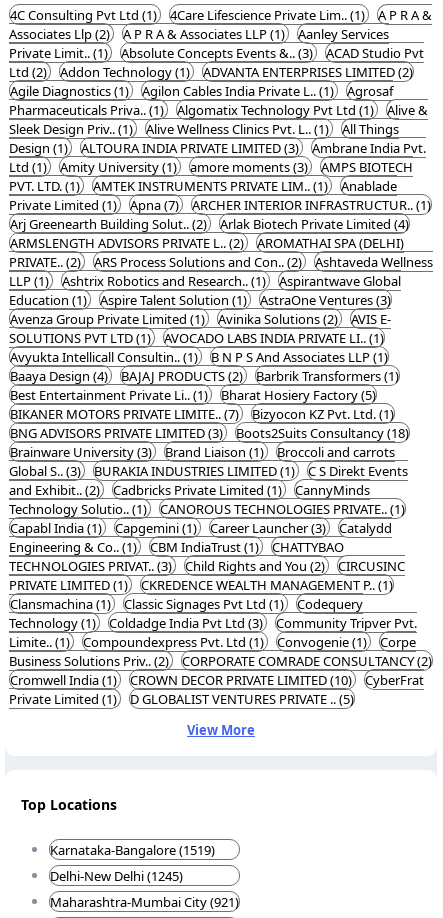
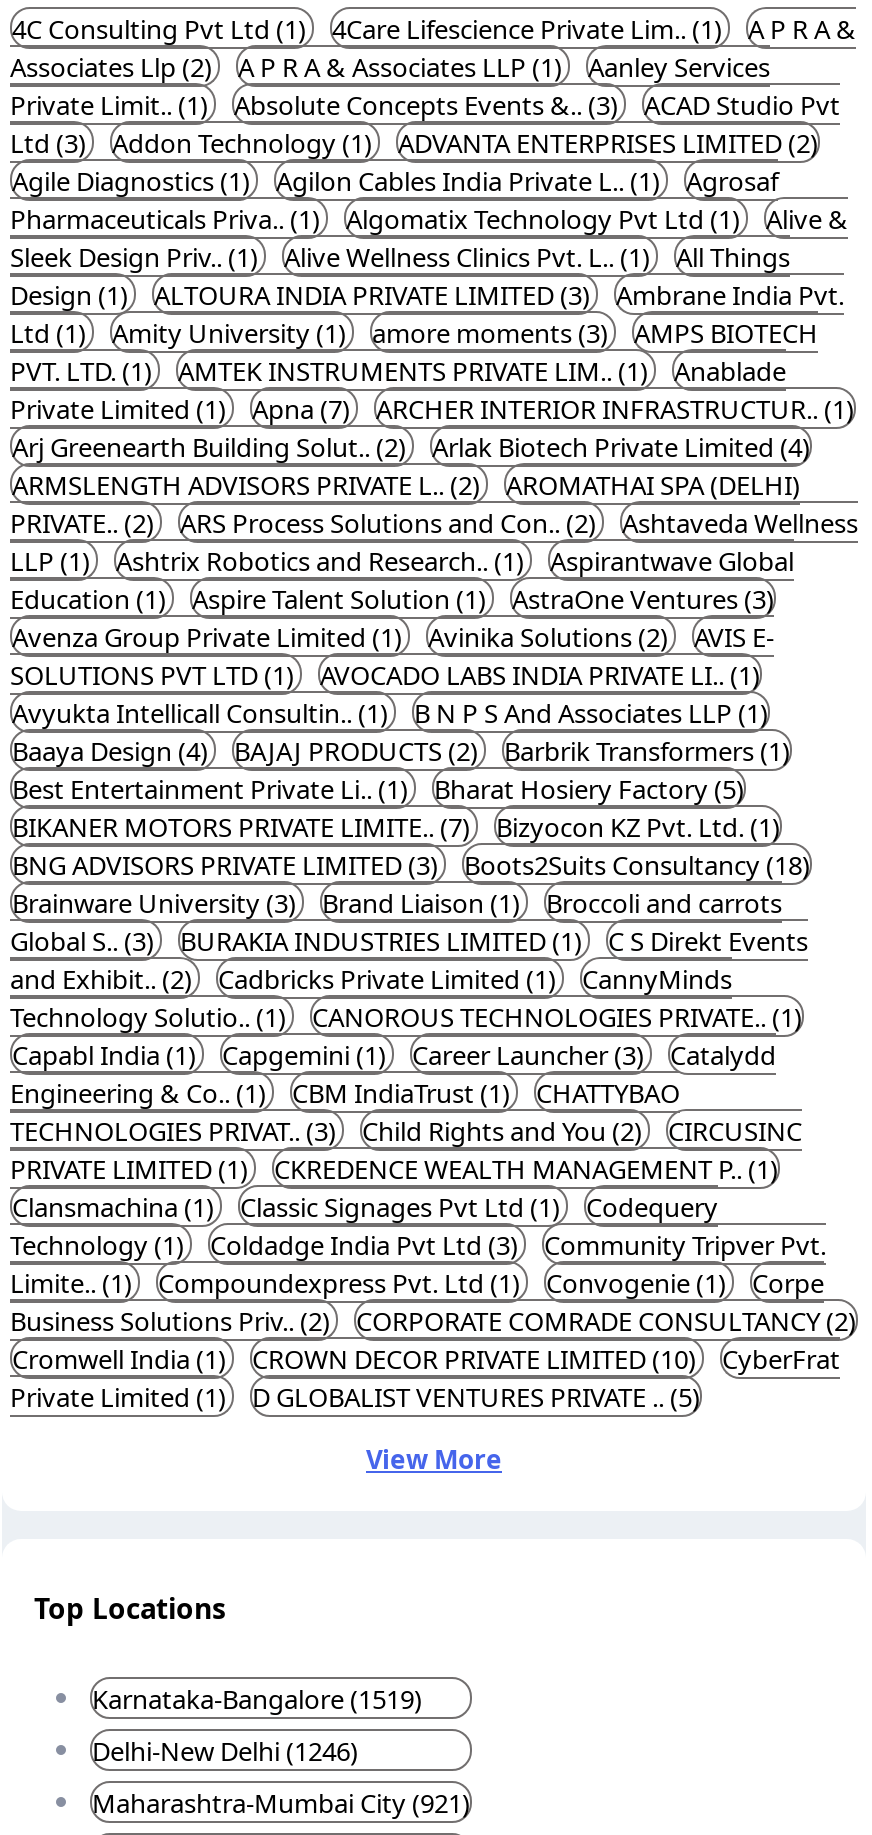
- Ltd (2) Addon Technology (1) ADVANTA ENTERPRISES LIMITED (2)
+ Ltd (3) Addon Technology (1) ADVANTA ENTERPRISES LIMITED (2)

- Delhi-New Delhi (1245)
+ Delhi-New Delhi (1246)
